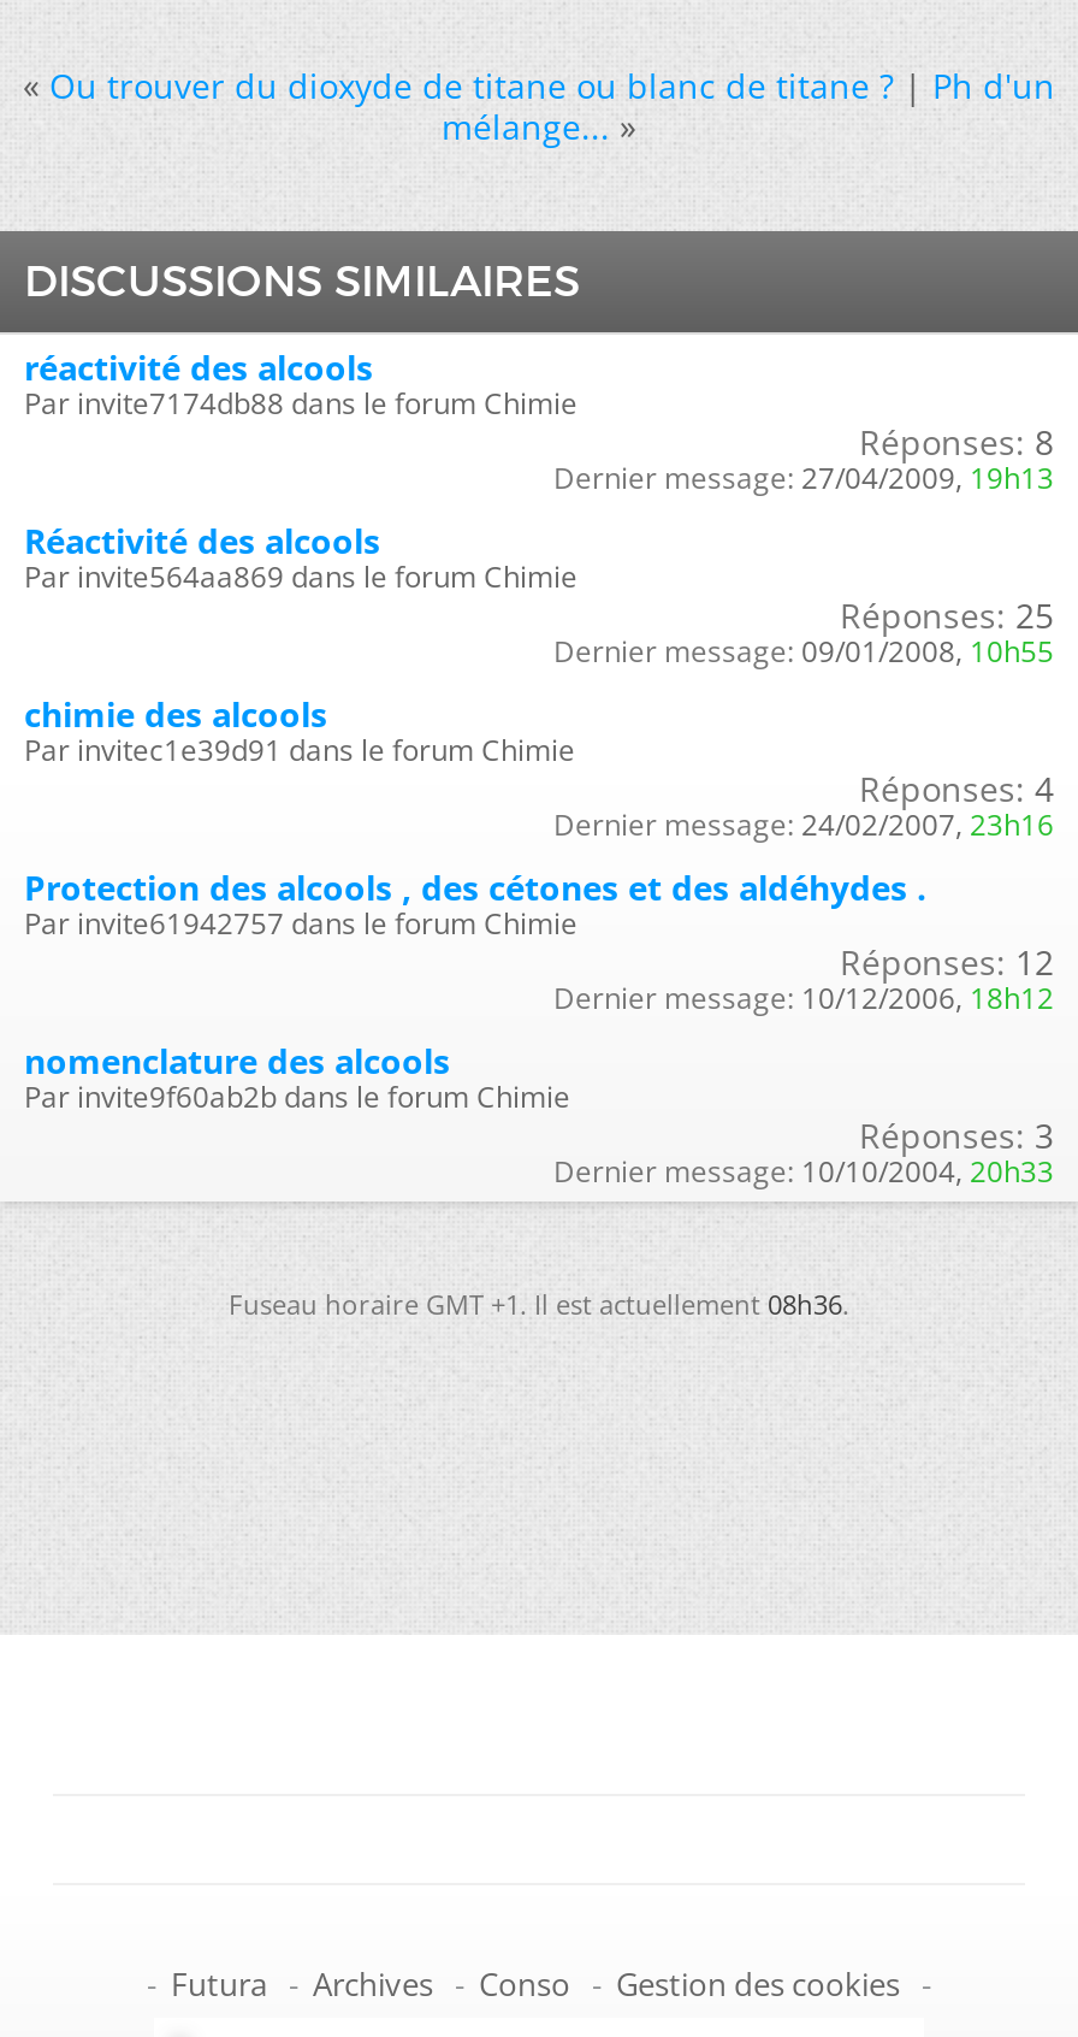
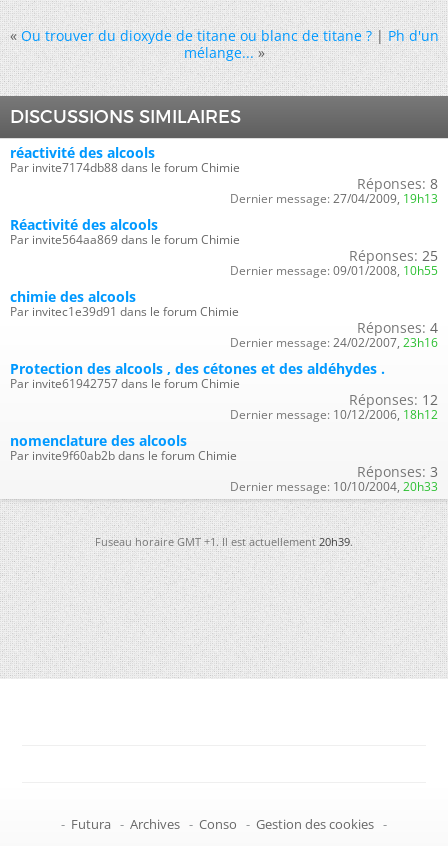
- Fuseau horaire GMT +1. Il est actuellement 08h36.
+ Fuseau horaire GMT +1. Il est actuellement 20h39.
